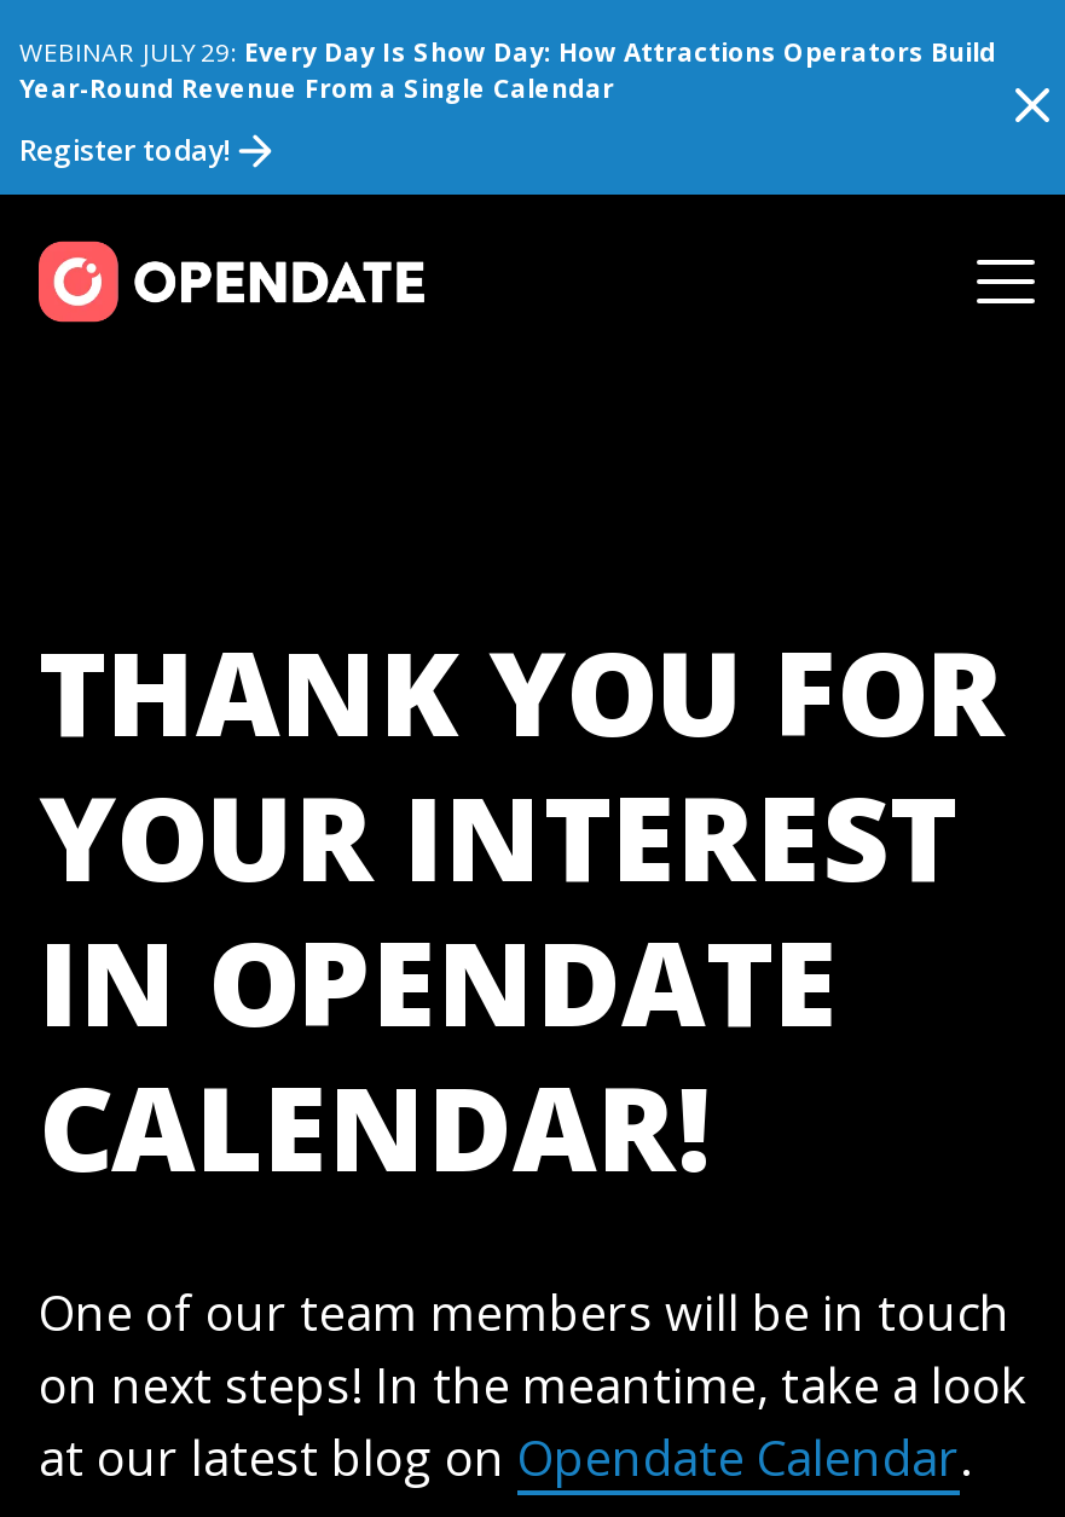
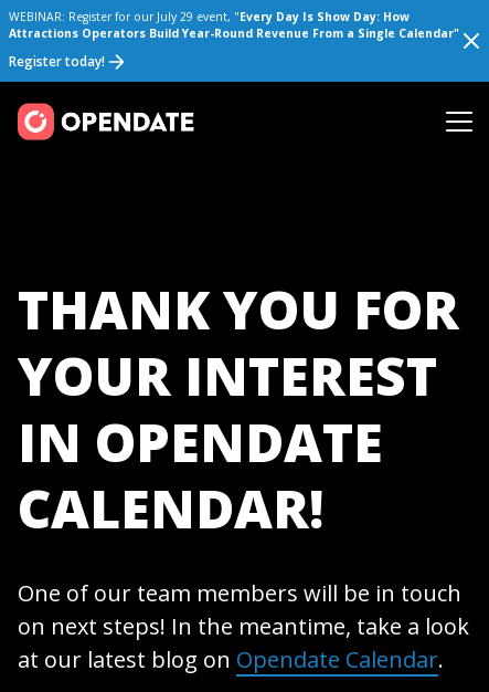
- WEBINAR JULY 29: Every Day Is Show Day: How Attractions Operators Build
- Year-Round Revenue From a Single Calendar
+ WEBINAR: Register for our July 29 event, " Every Day Is Show Day: How
+ Attractions Operators Build Year-Round Revenue From a Single Calendar"
